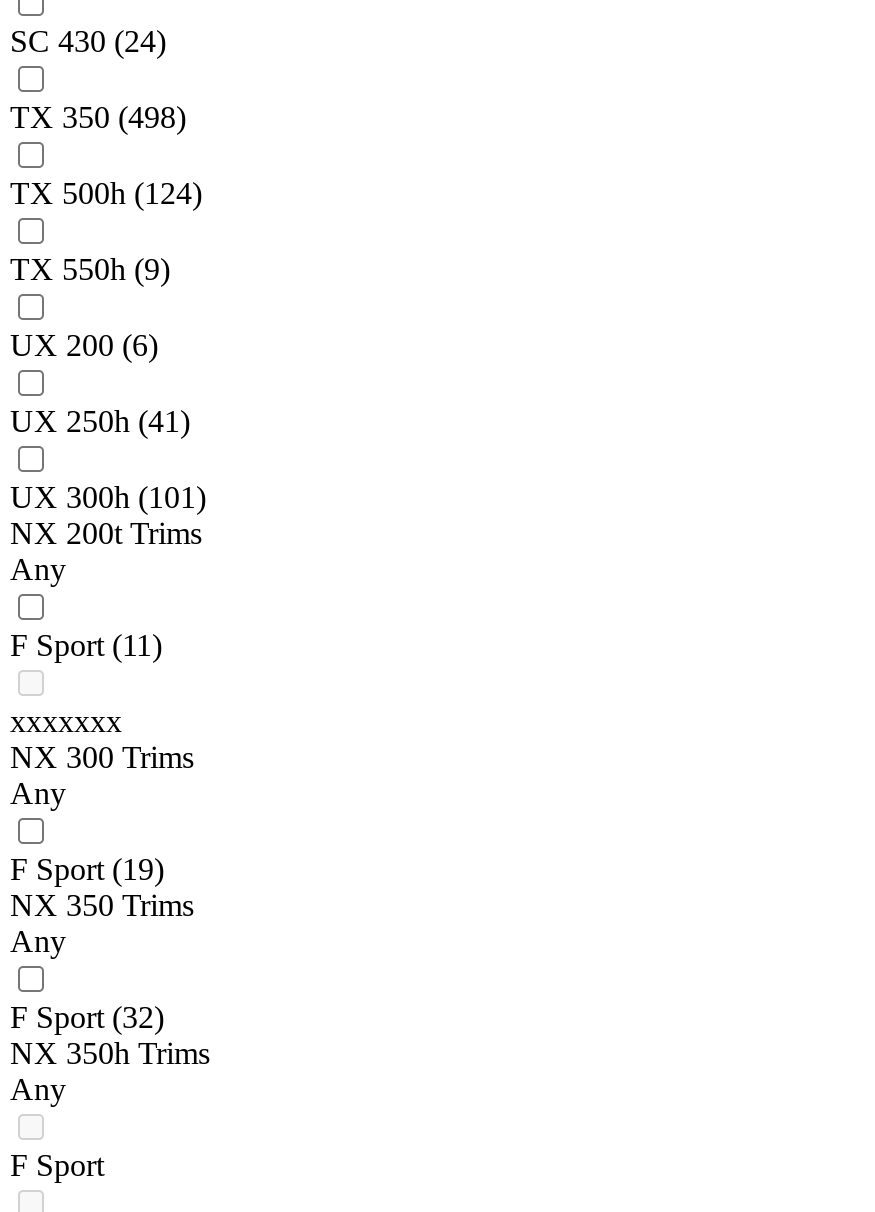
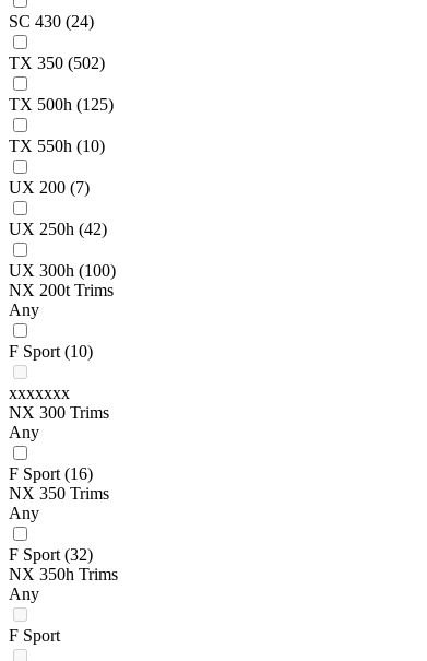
- TX 350 (498)
+ TX 350 (502)

- TX 500h (124)
+ TX 500h (125)

- TX 550h (9)
+ TX 550h (10)

- UX 200 (6)
+ UX 200 (7)

- UX 250h (41)
+ UX 250h (42)

- UX 300h (101)
+ UX 300h (100)

- F Sport (11)
+ F Sport (10)

- F Sport (19)
+ F Sport (16)
